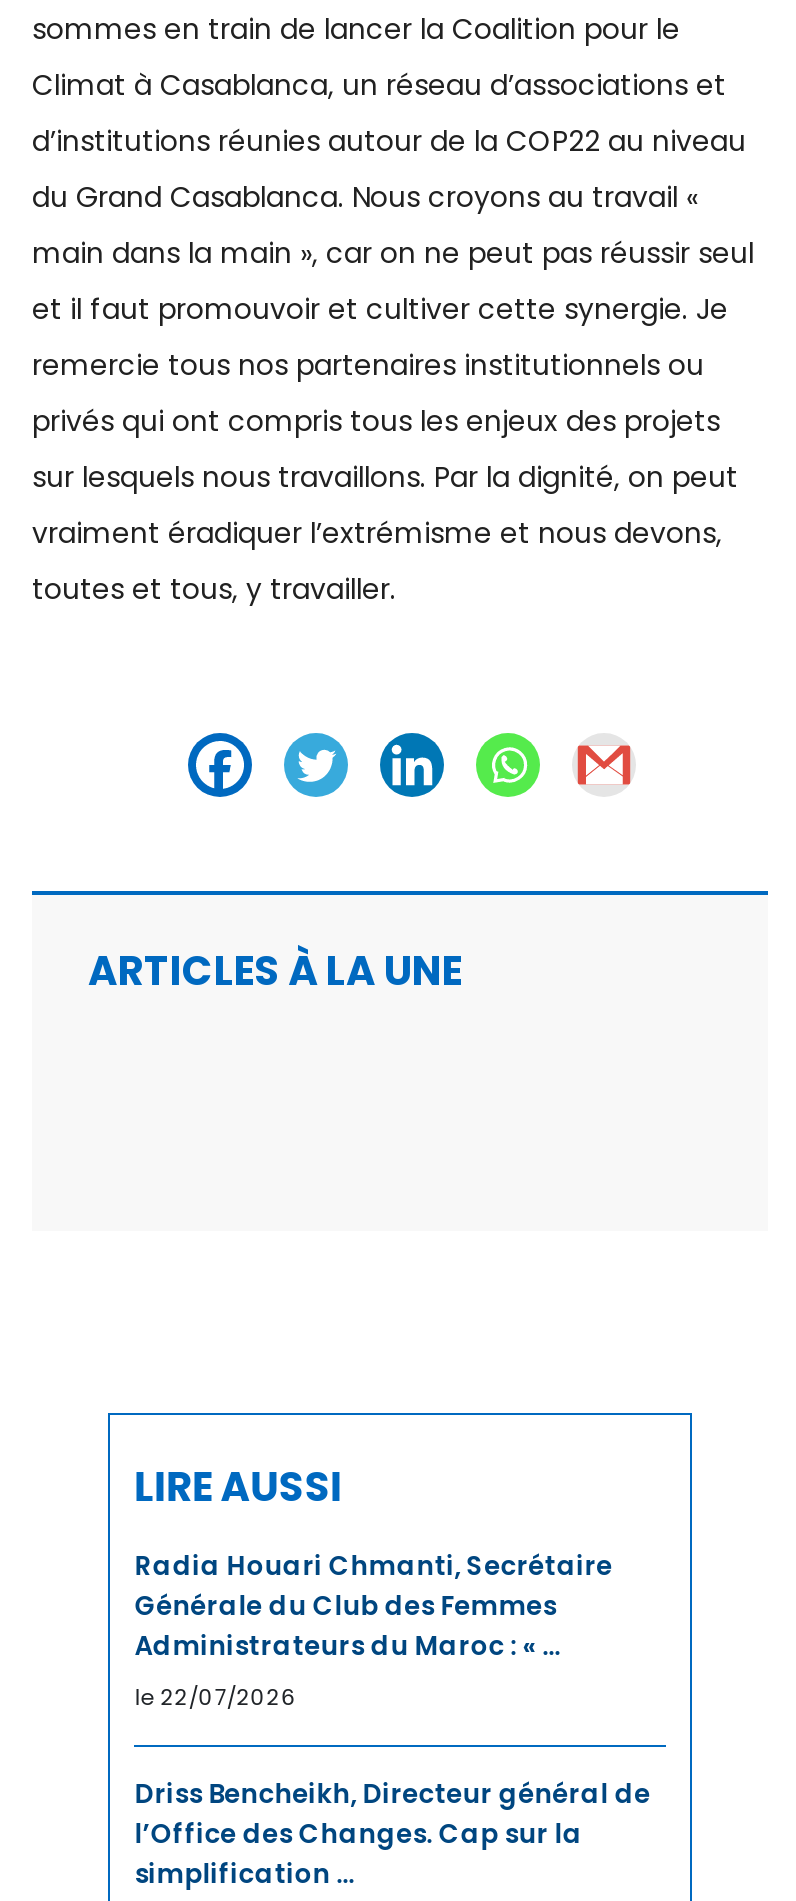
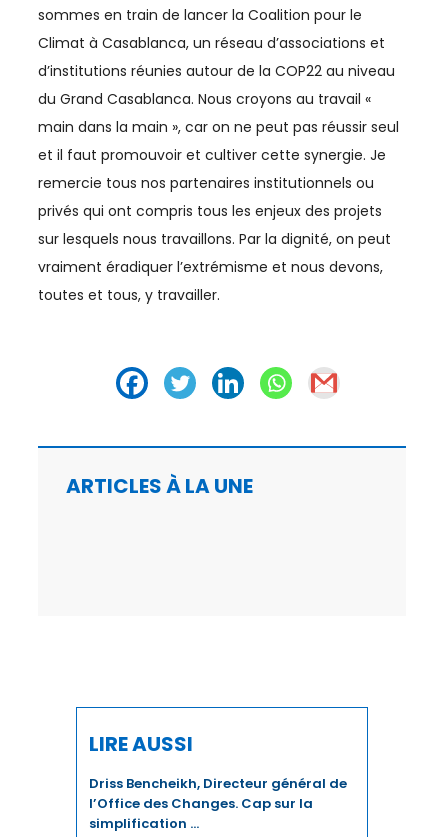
- Radia Houari Chmanti, Secrétaire
- Générale du Club des Femmes
- Administrateurs du Maroc : « ...
- le 22/07/2026
